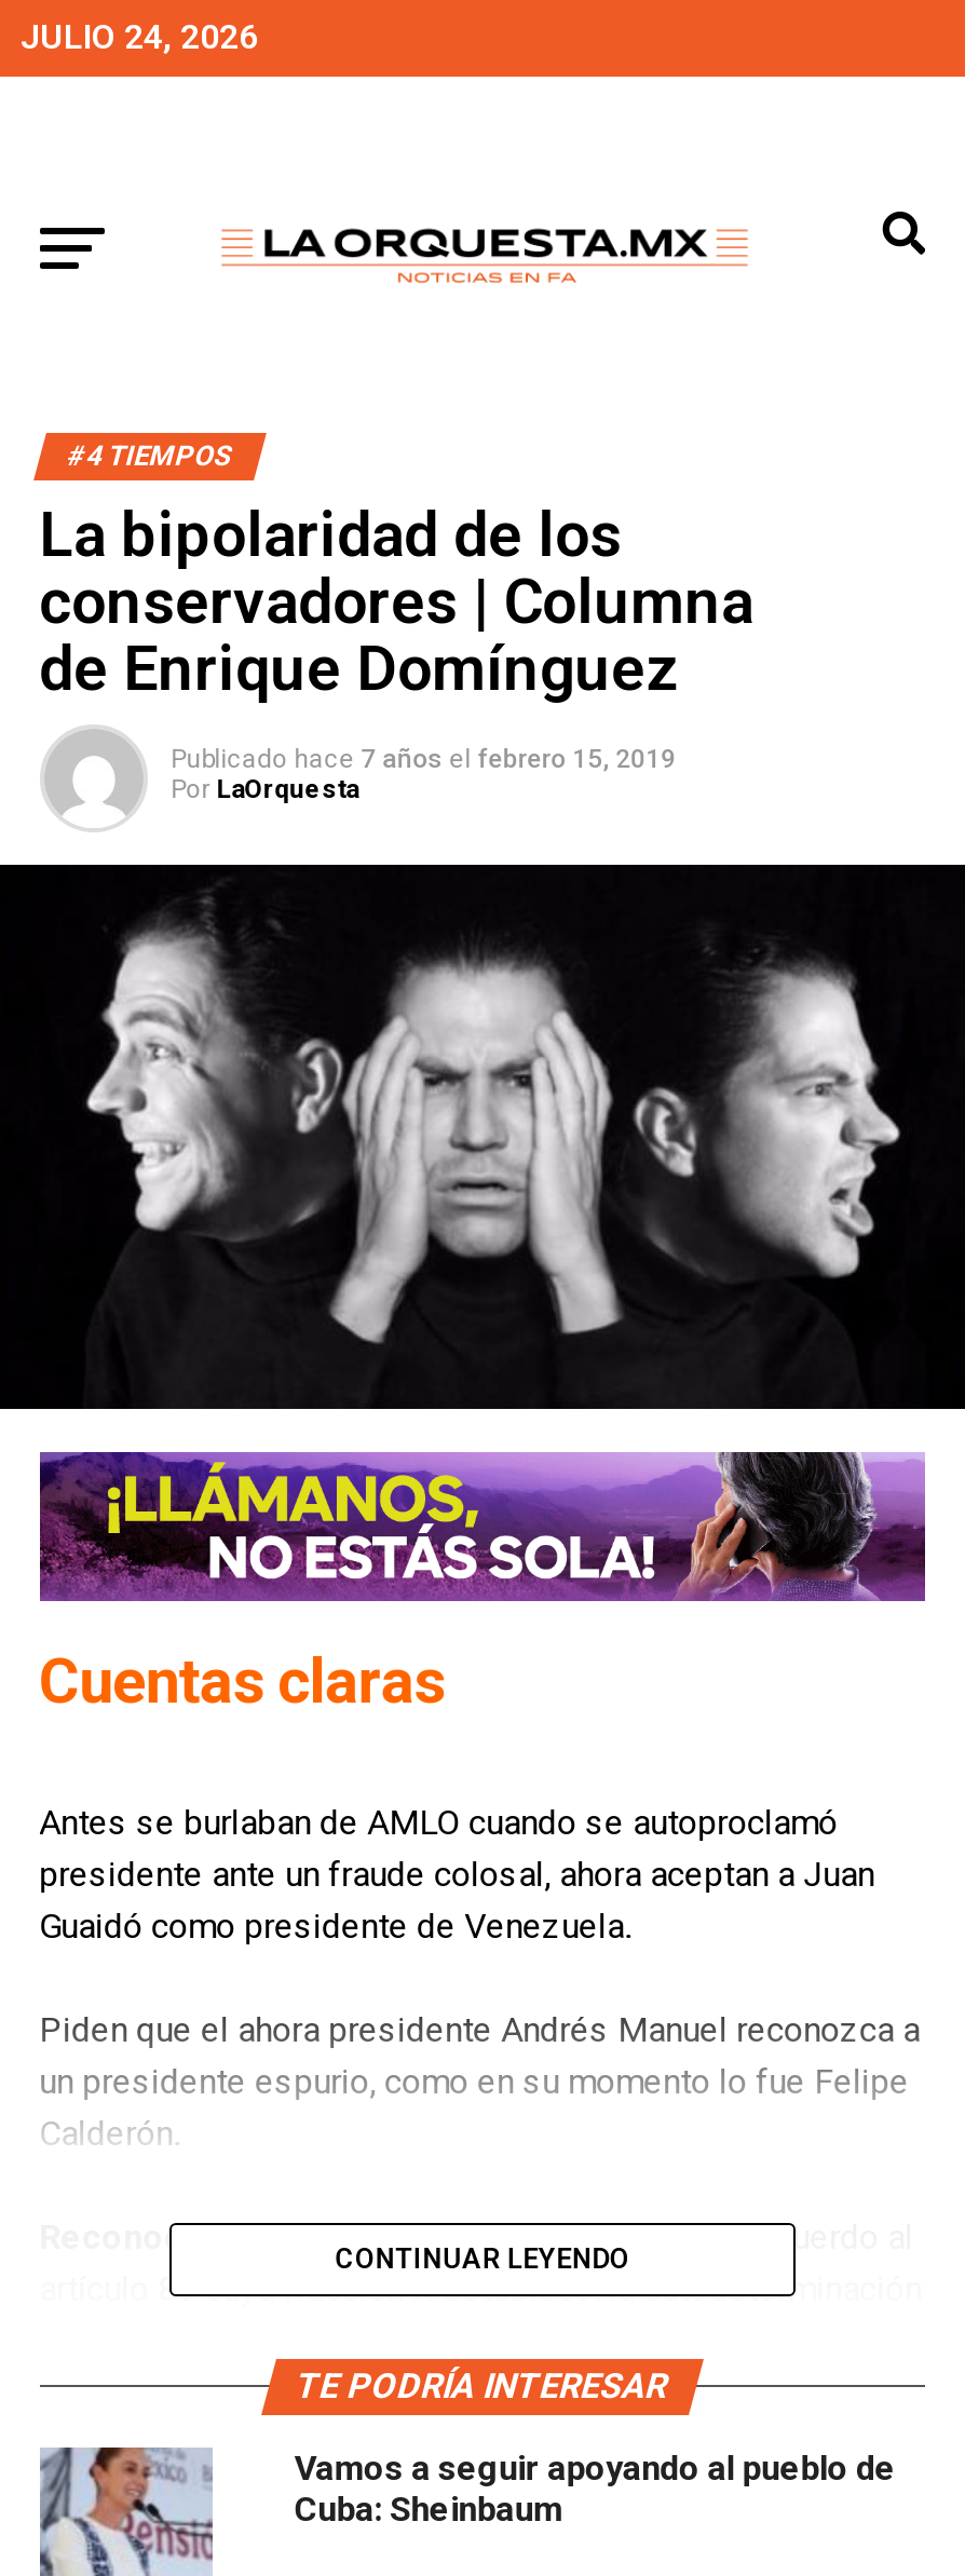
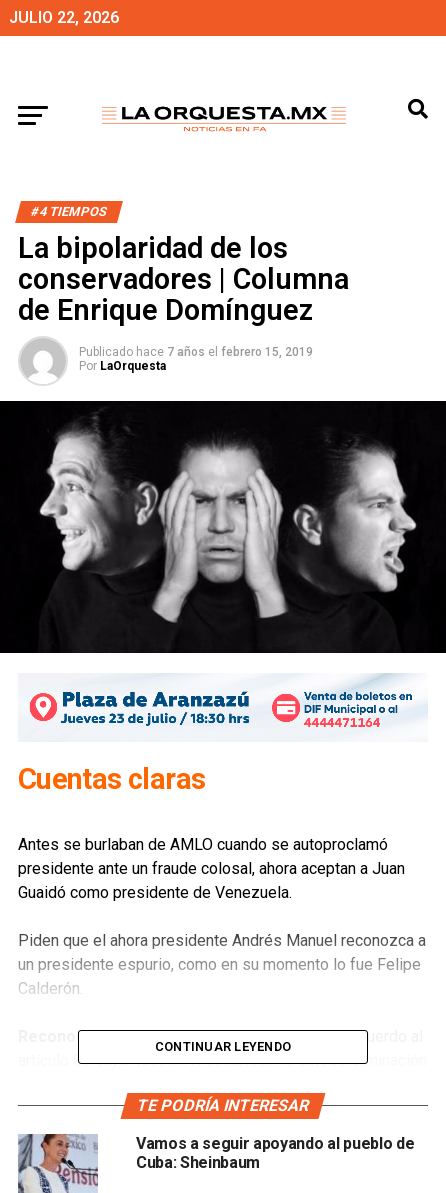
- JULIO 24, 2026
+ JULIO 22, 2026

- [image]
+ [image]
